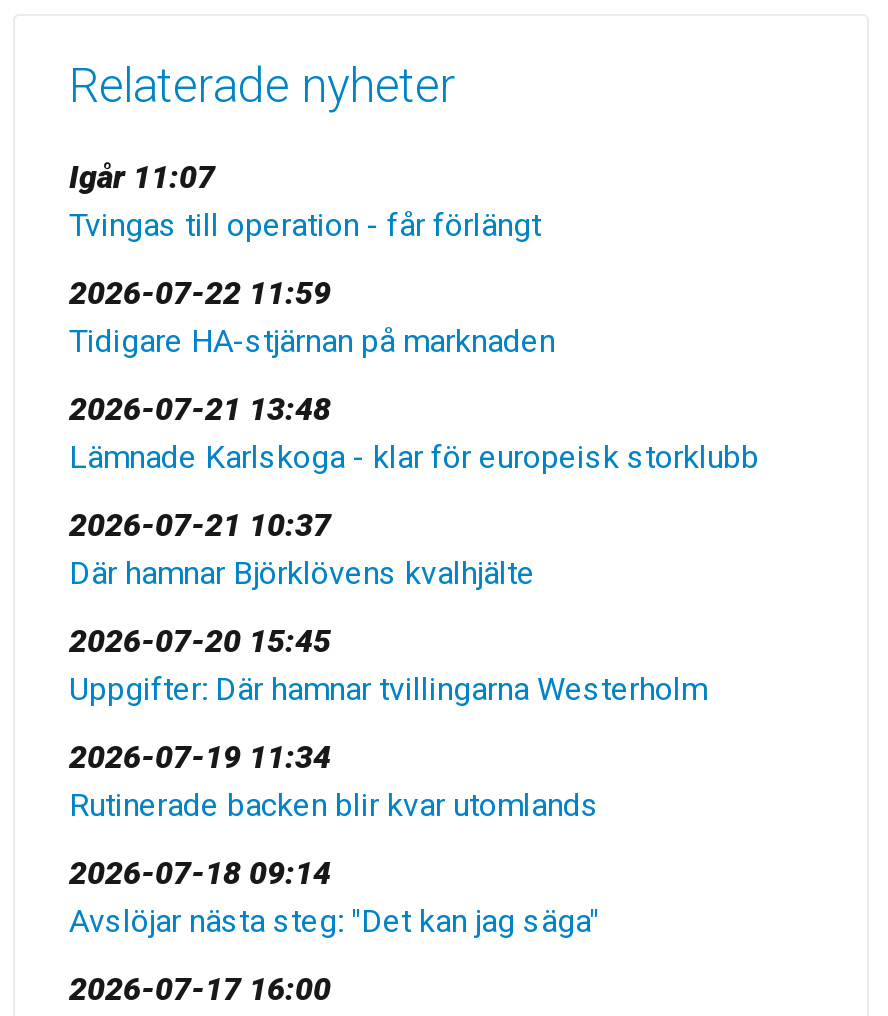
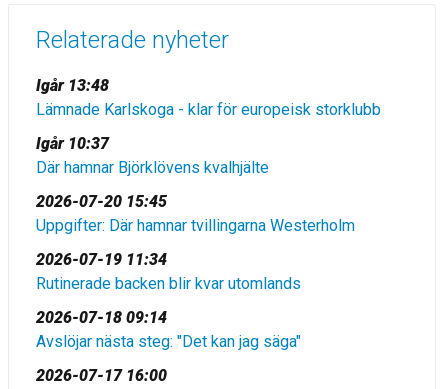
- Igår 11:07
- Tvingas till operation - får förlängt
- 2026-07-22 11:59
- Tidigare HA-stjärnan på marknaden
- 2026-07-21 13:48
+ Igår 13:48

- 2026-07-21 10:37
+ Igår 10:37
